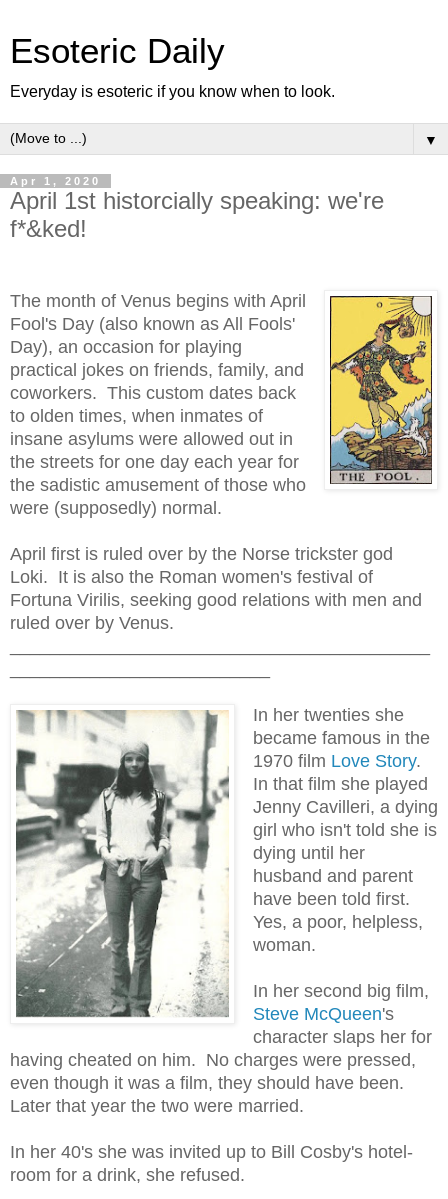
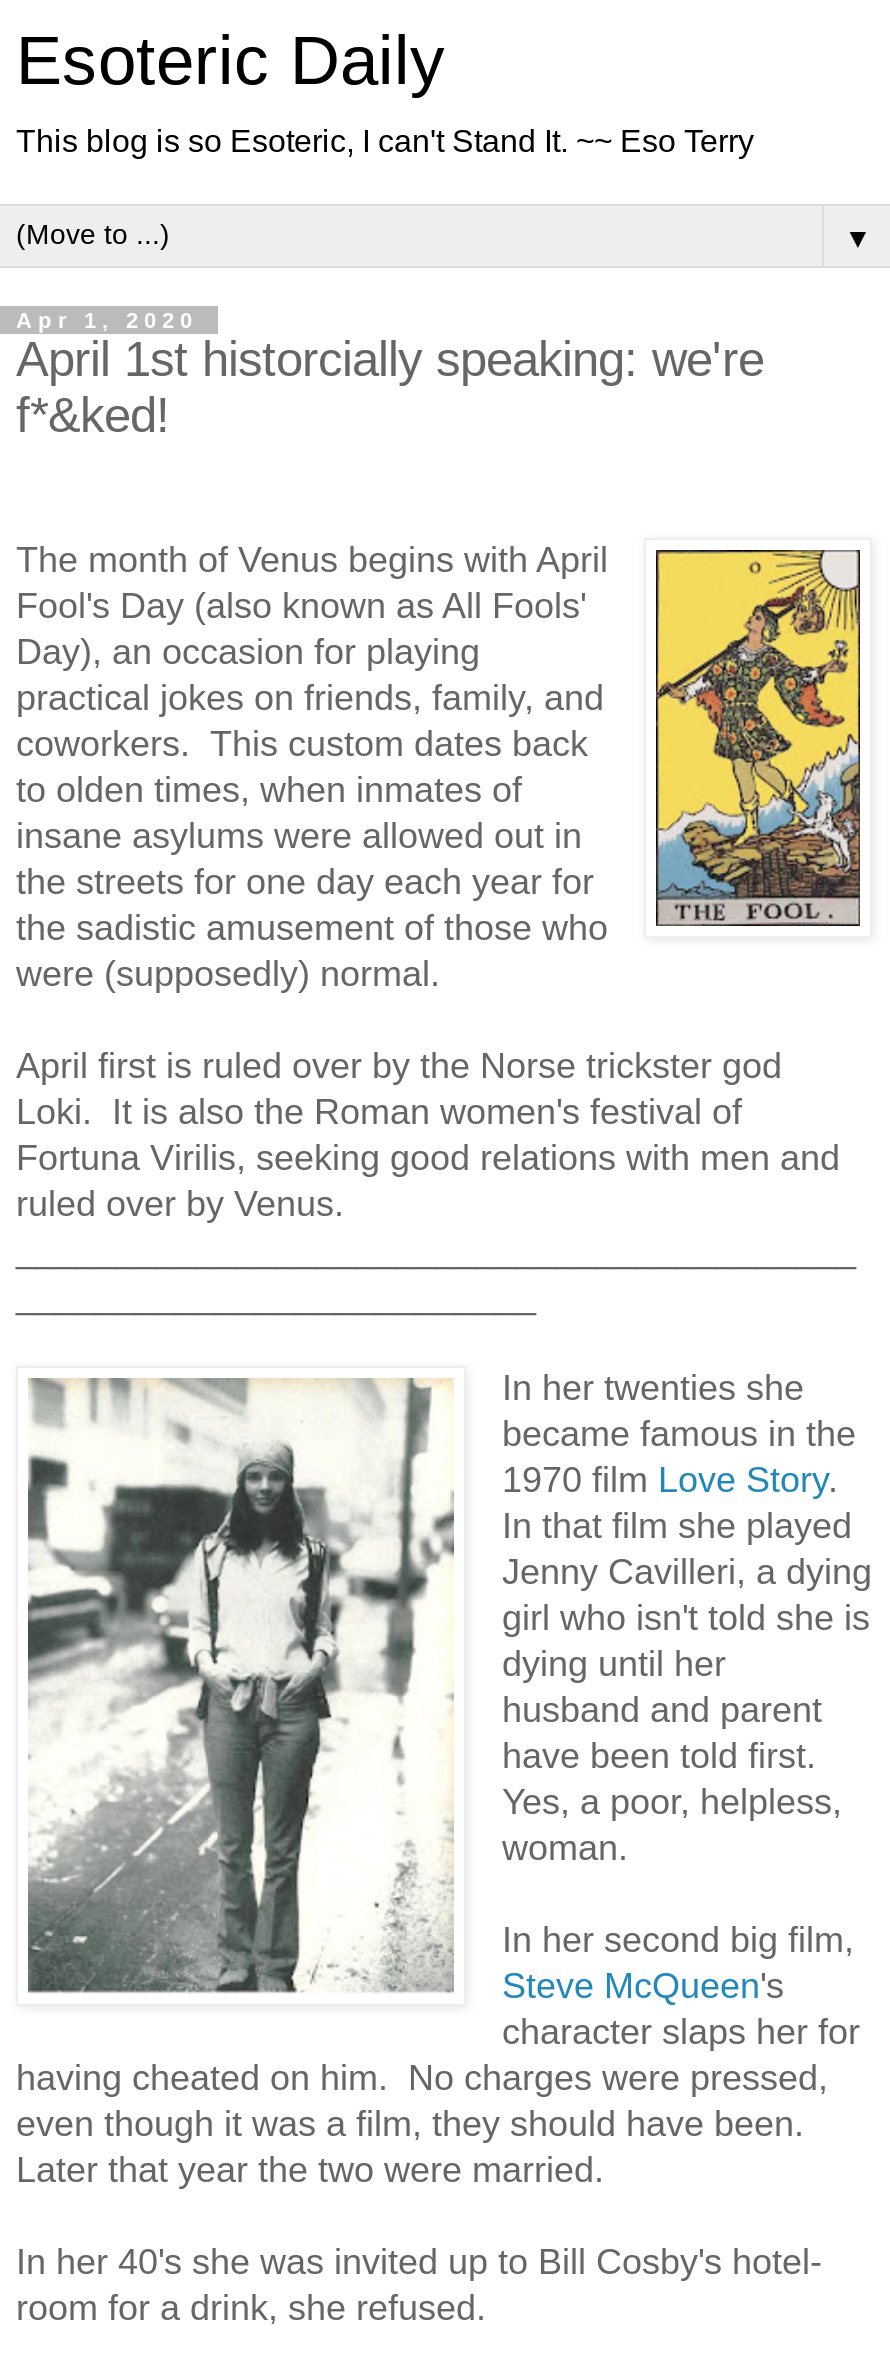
- Everyday is esoteric if you know when to look.
+ This blog is so Esoteric, I can't Stand It. ~~ Eso Terry
